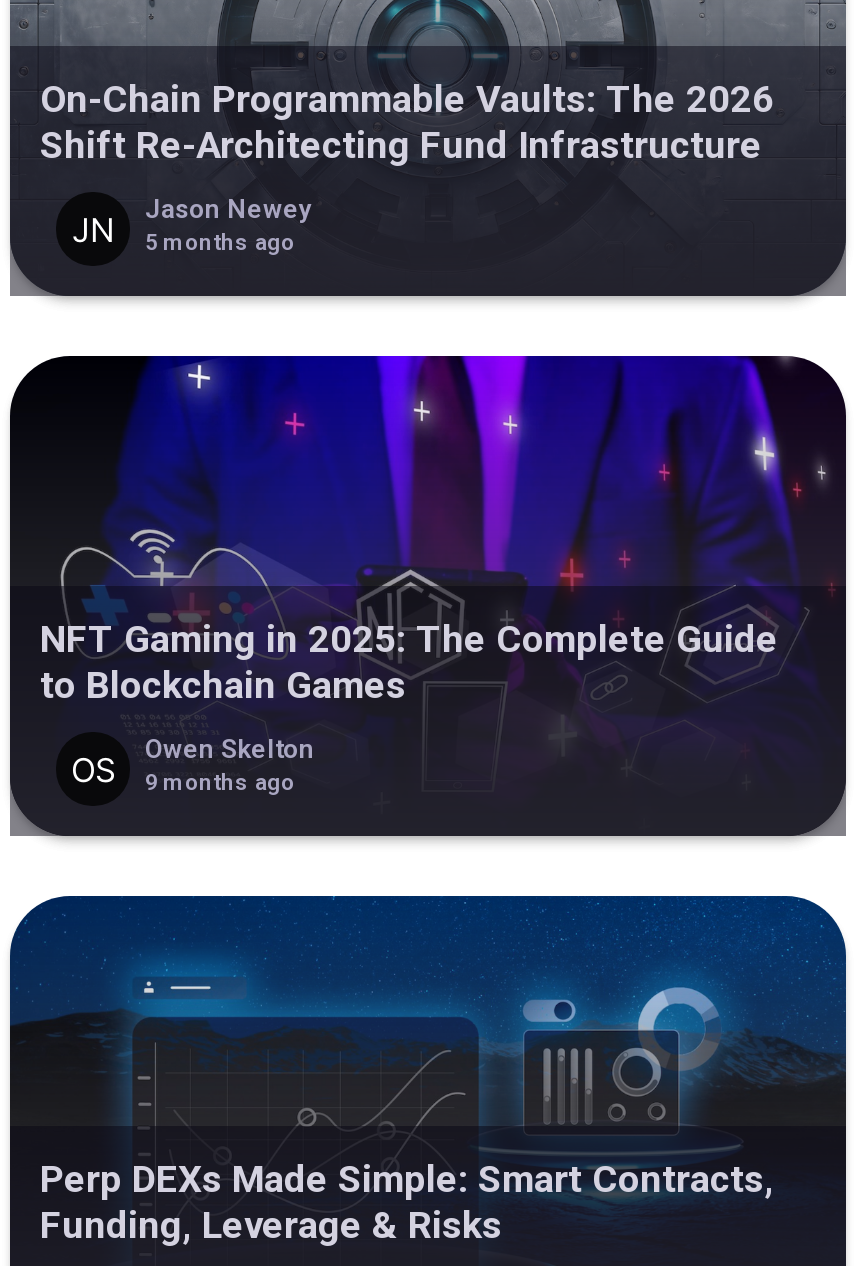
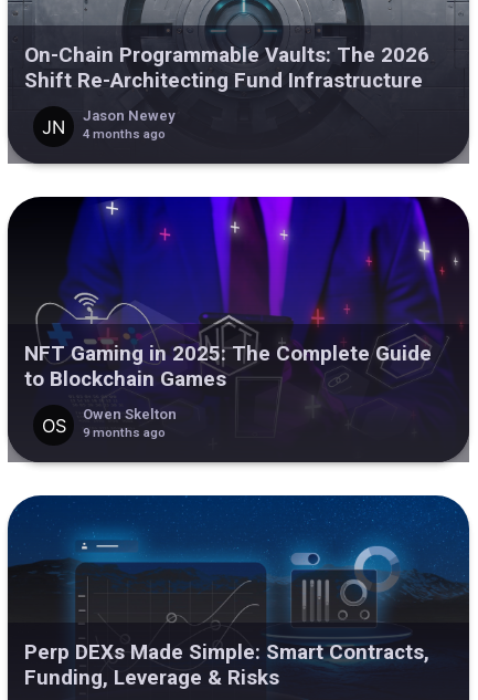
- 5 months ago
+ 4 months ago
